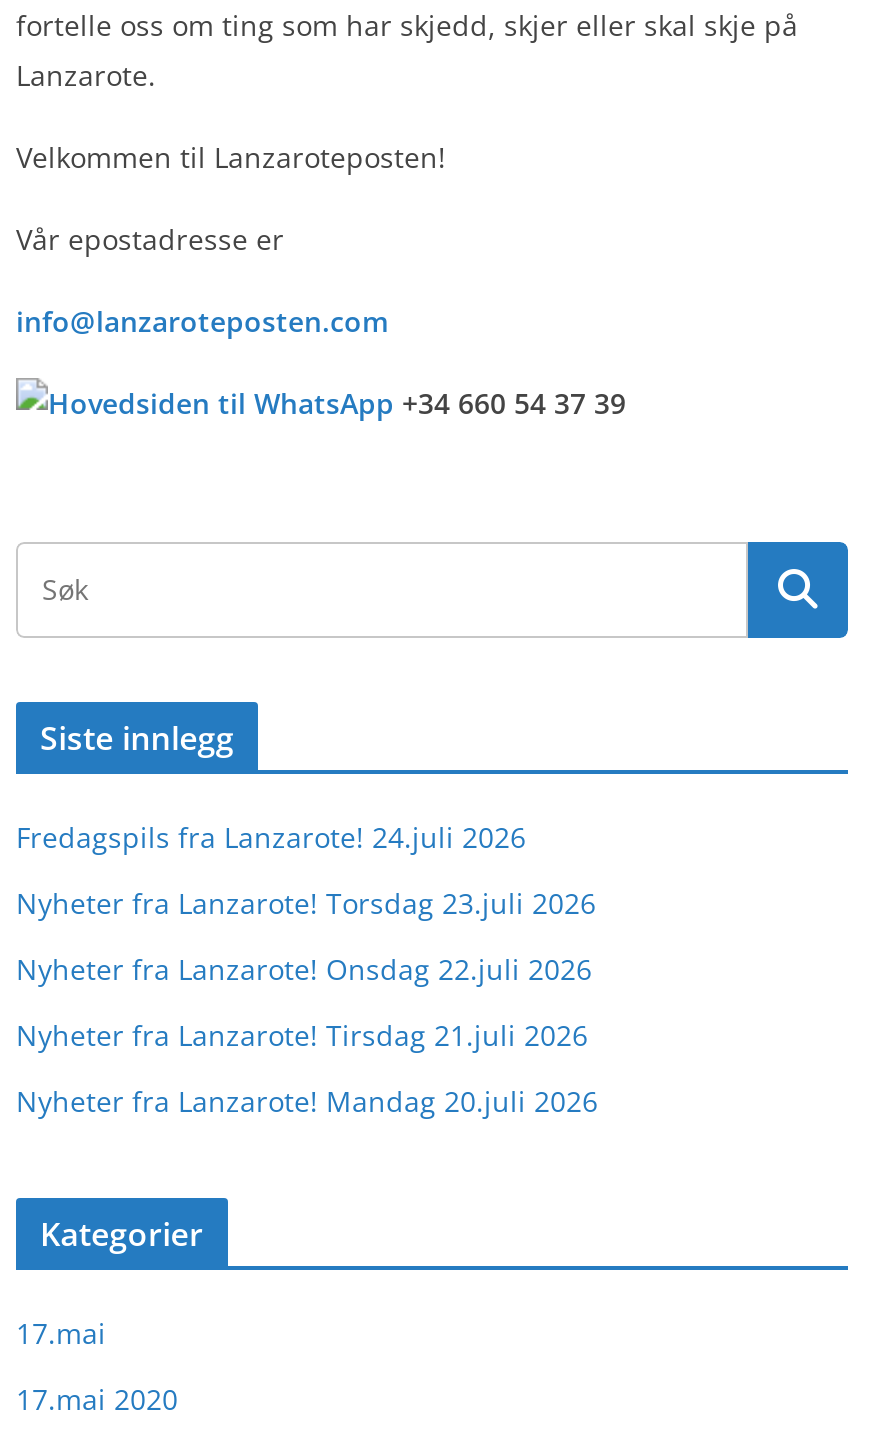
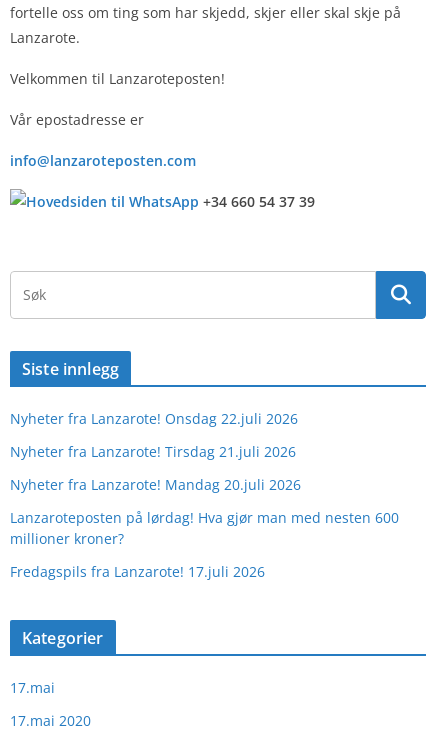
- Fredagspils fra Lanzarote! 24.juli 2026
- Nyheter fra Lanzarote! Torsdag 23.juli 2026

moved up: Nyheter fra Lanzarote! Onsdag 22.juli 2026 | Nyheter fra Lanzarote! Tirsdag 21.juli 2026 | Nyheter fra Lanzarote! Mandag 20.juli 2026

+ Lanzaroteposten på lørdag! Hva gjør man med nesten 600
+ millioner kroner?
+ Fredagspils fra Lanzarote! 17.juli 2026
